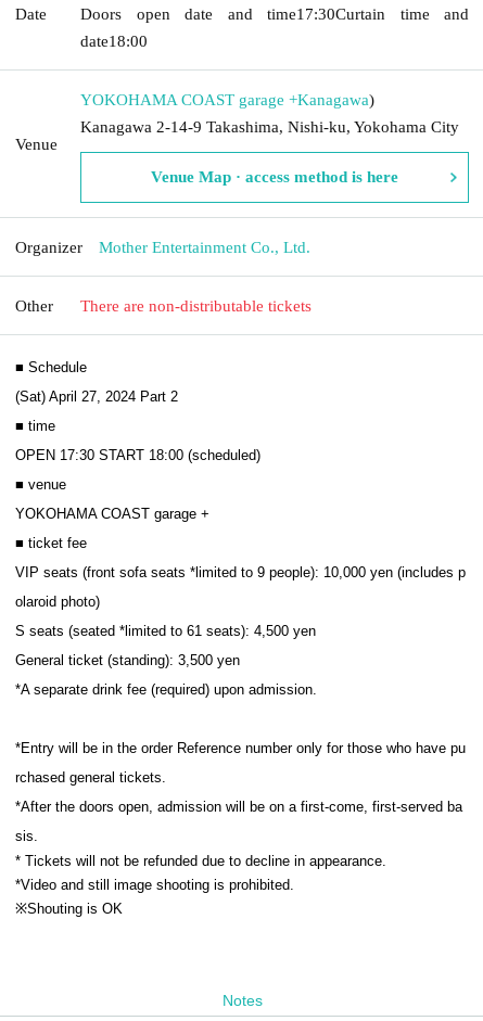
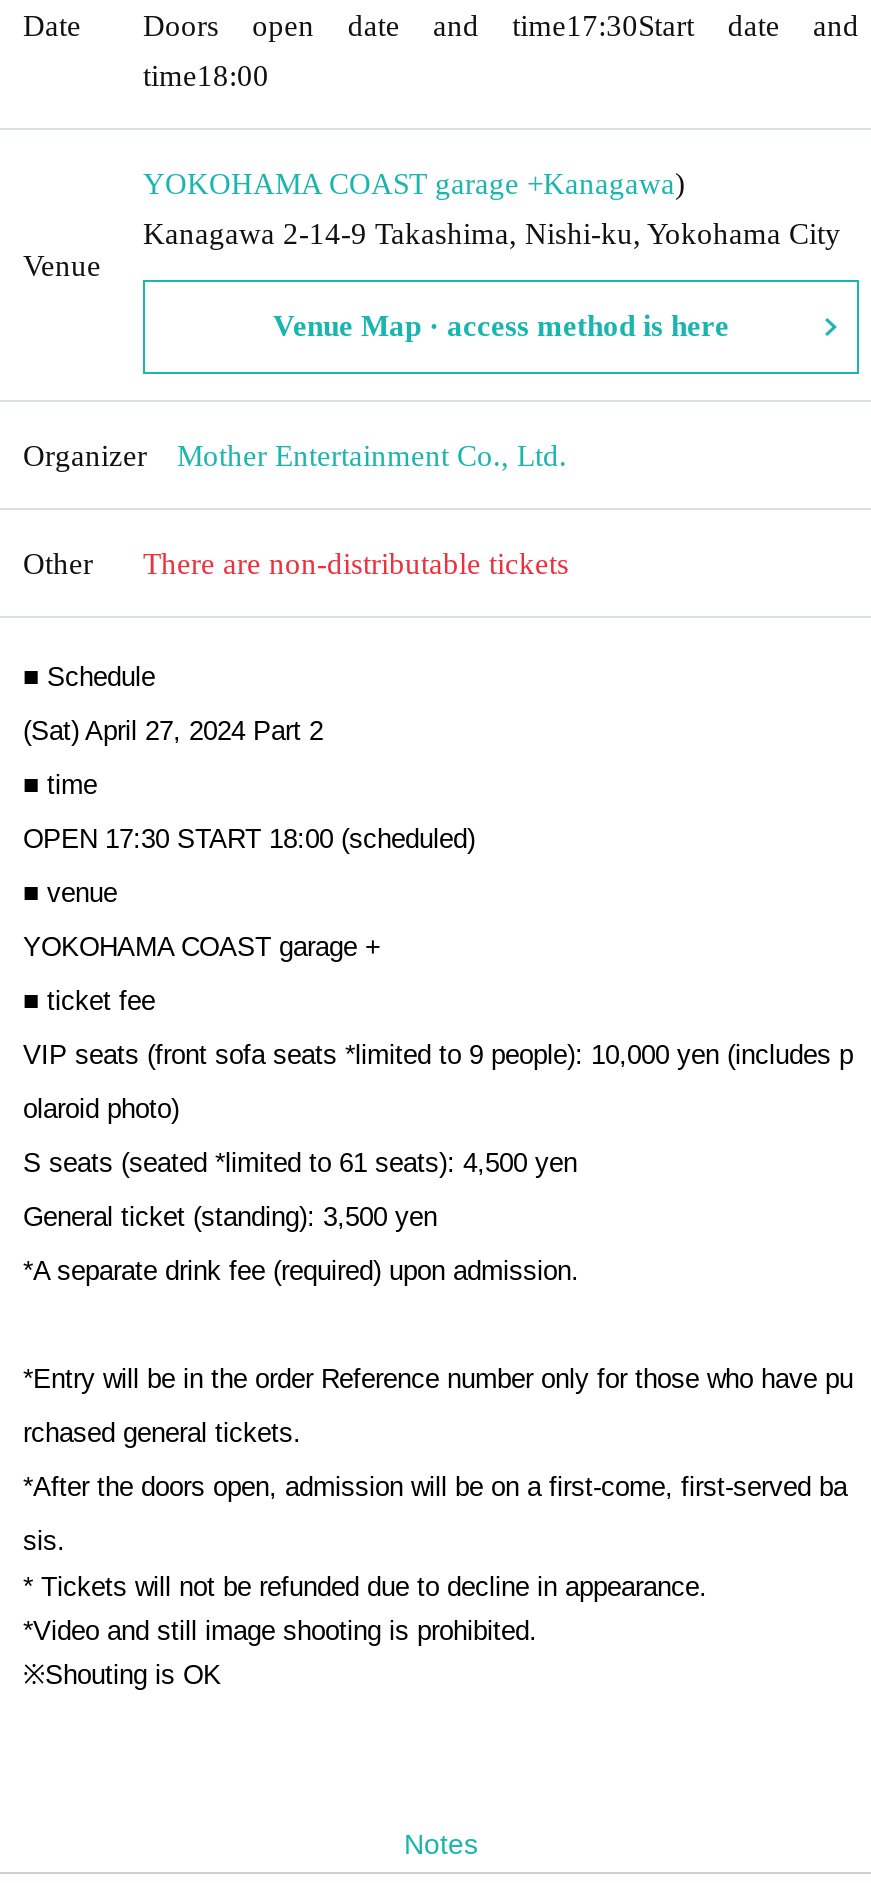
- Doors open date and time17:30Curtain time and
+ Doors open date and time17:30Start date and

- date18:00
+ time18:00
